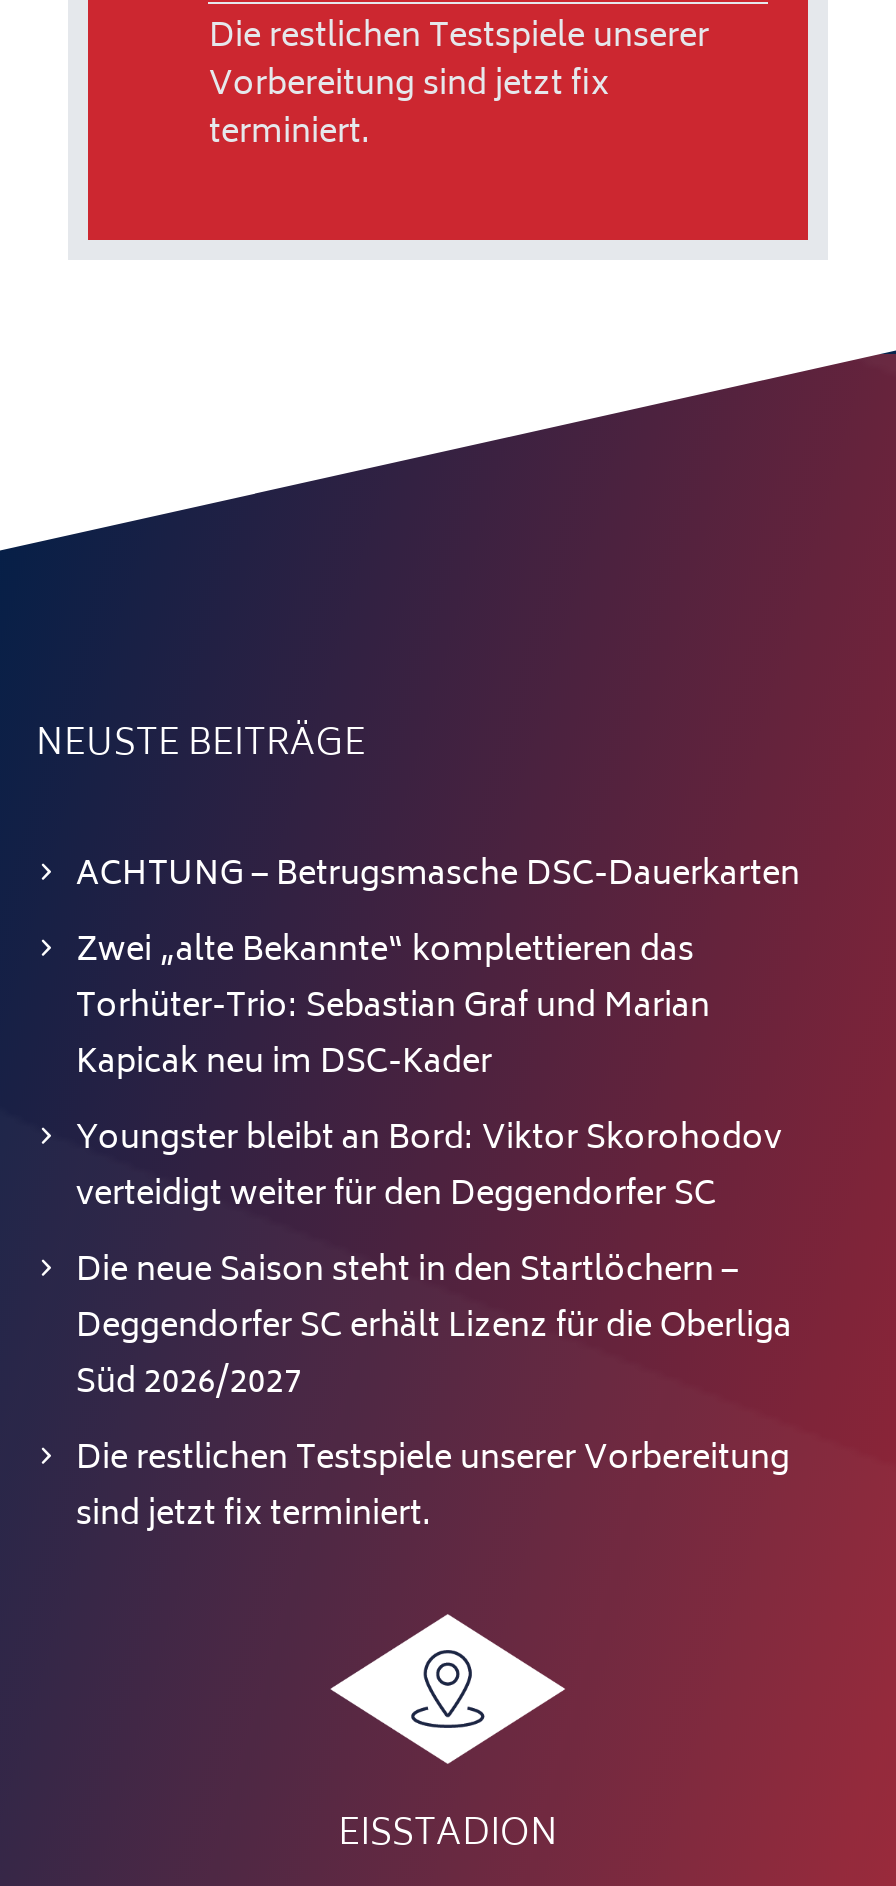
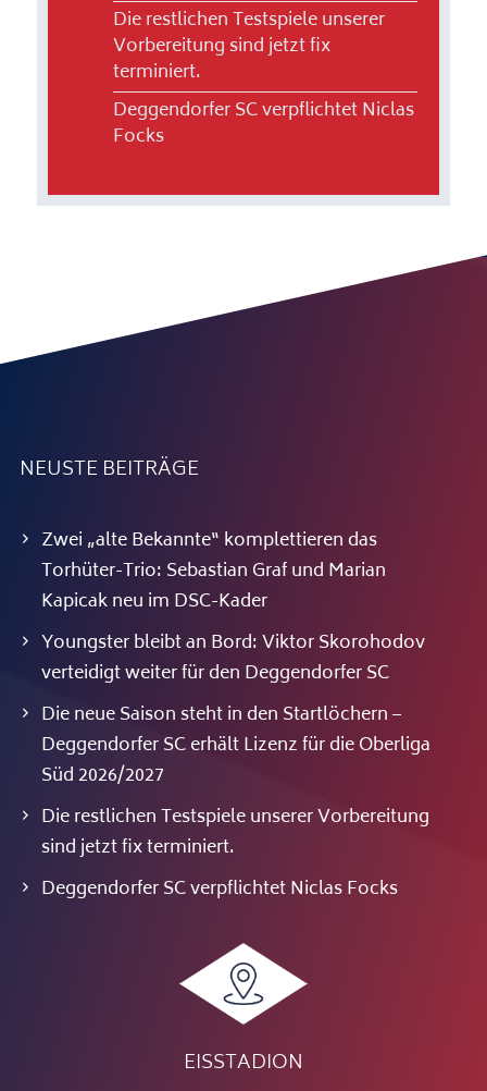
+ Deggendorfer SC verpflichtet Niclas
+ Focks

- ACHTUNG – Betrugsmasche DSC-Dauerkarten

+ Deggendorfer SC verpflichtet Niclas Focks
